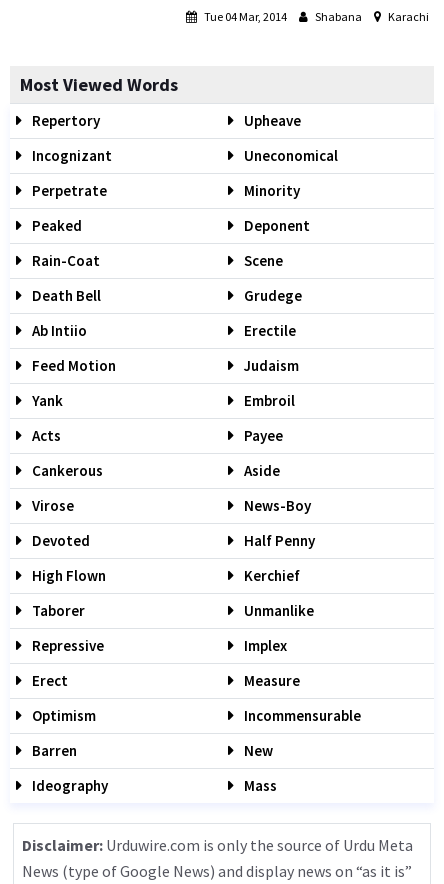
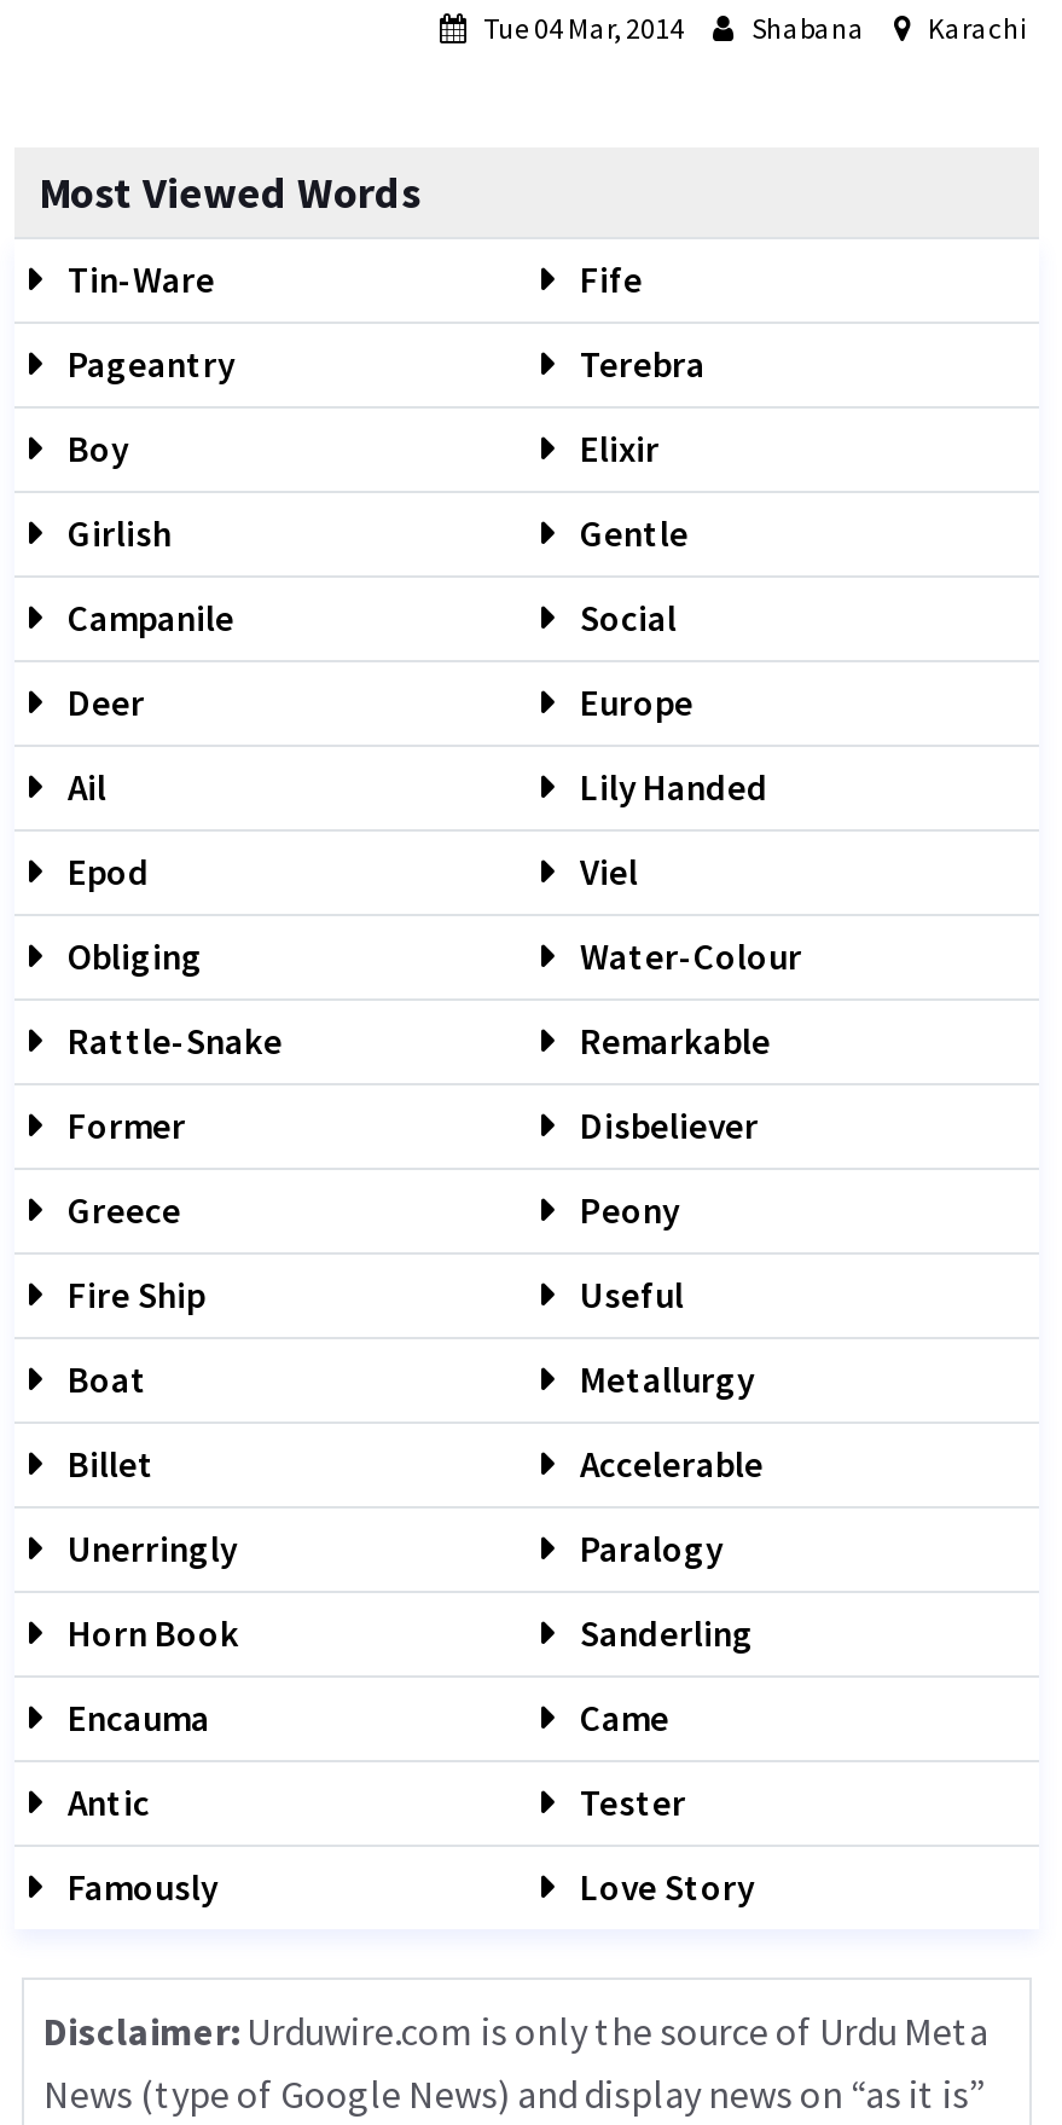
- Repertory
- Upheave
+ Tin-Ware
+ Fife

- Incognizant
- Uneconomical
+ Pageantry
+ Terebra

- Perpetrate
- Minority
+ Boy
+ Elixir

- Peaked
- Deponent
+ Girlish
+ Gentle

- Rain-Coat
- Scene
+ Campanile
+ Social

- Death Bell
- Grudege
+ Deer
+ Europe

- Ab Intiio
- Erectile
+ Ail
+ Lily Handed

- Feed Motion
- Judaism
+ Epod
+ Viel

- Yank
- Embroil
+ Obliging
+ Water-Colour

- Acts
- Payee
+ Rattle-Snake
+ Remarkable

- Cankerous
- Aside
+ Former
+ Disbeliever

- Virose
- News-Boy
+ Greece
+ Peony

- Devoted
- Half Penny
+ Fire Ship
+ Useful

- High Flown
- Kerchief
+ Boat
+ Metallurgy

- Taborer
- Unmanlike
+ Billet
+ Accelerable

- Repressive
- Implex
+ Unerringly
+ Paralogy

- Erect
- Measure
+ Horn Book
+ Sanderling

- Optimism
- Incommensurable
+ Encauma
+ Came

- Barren
- New
+ Antic
+ Tester

- Ideography
- Mass
+ Famously
+ Love Story
